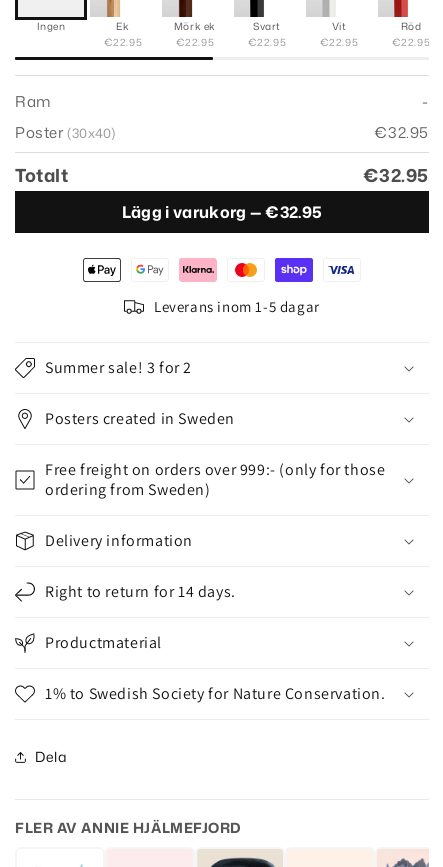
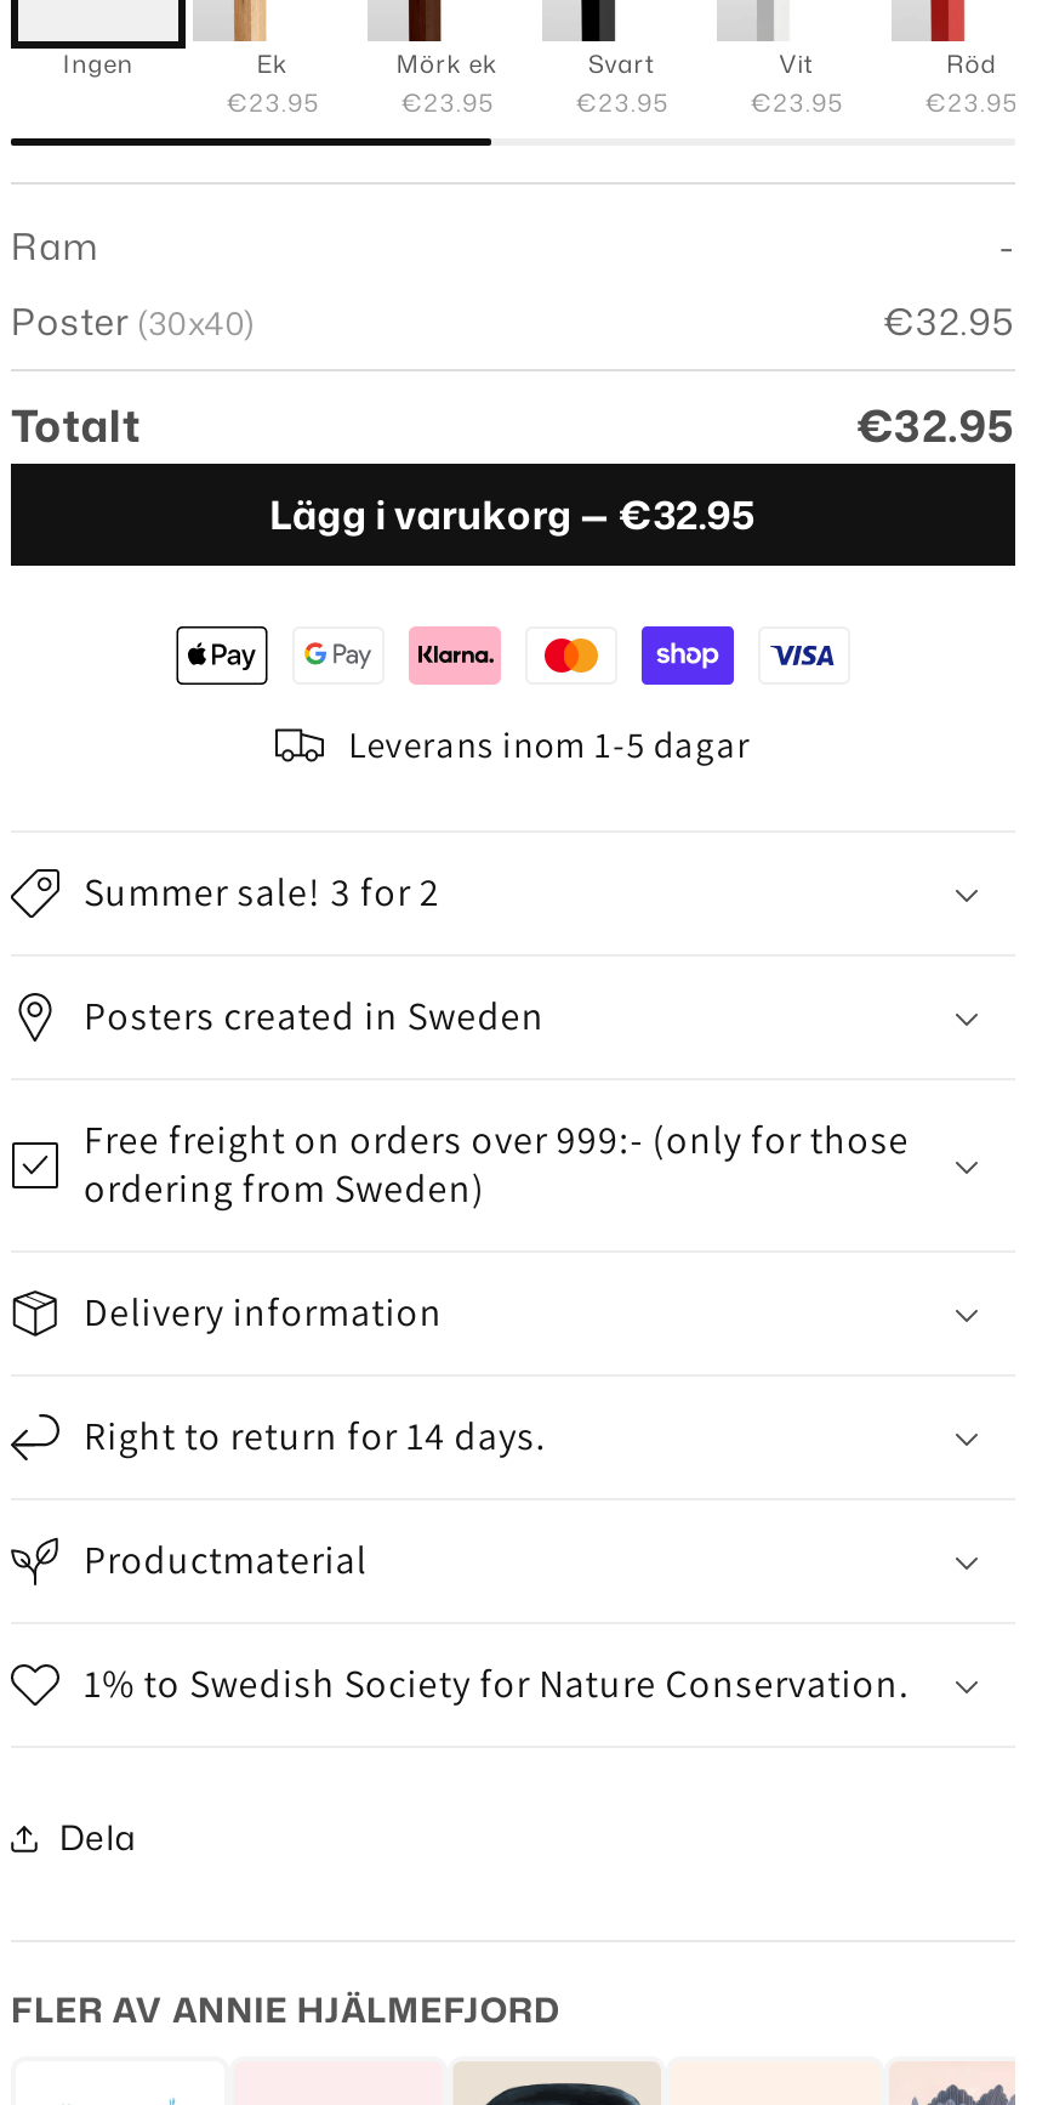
- €22.95
+ €23.95

- €22.95
+ €23.95

- €22.95
+ €23.95

- €22.95
+ €23.95

- €22.95
+ €23.95
